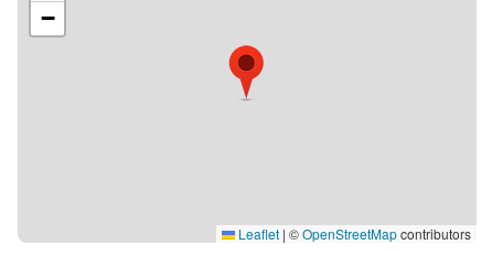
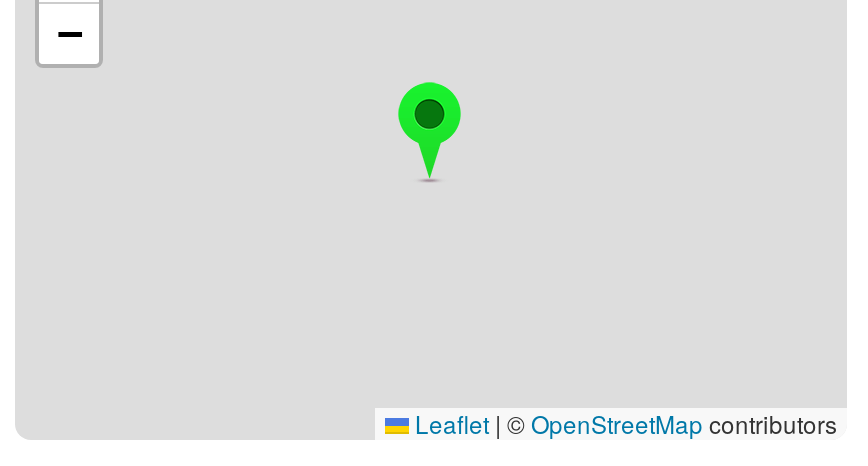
- [image]
+ [image]
